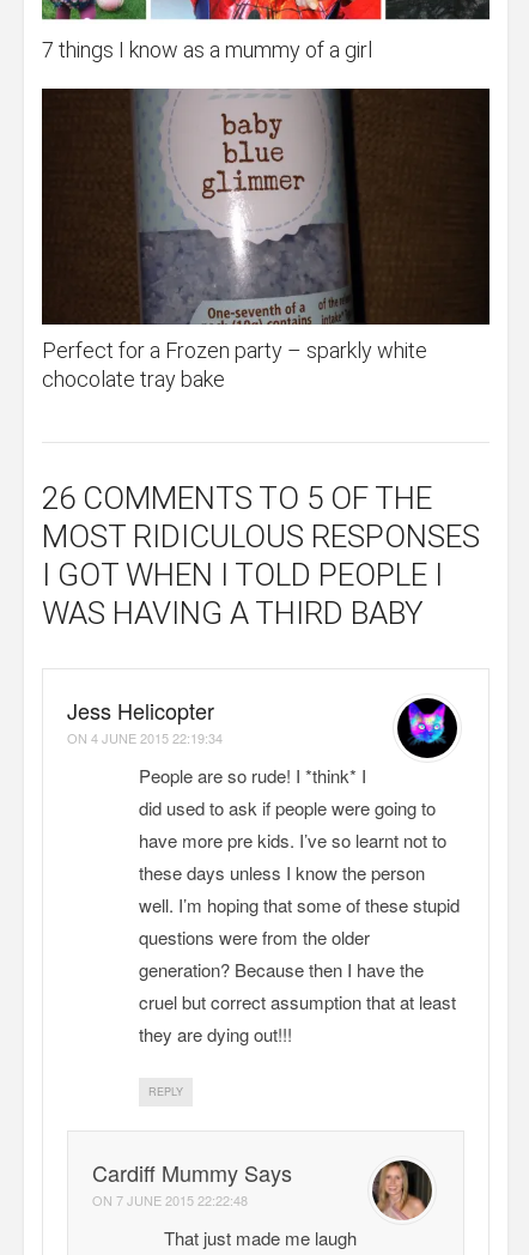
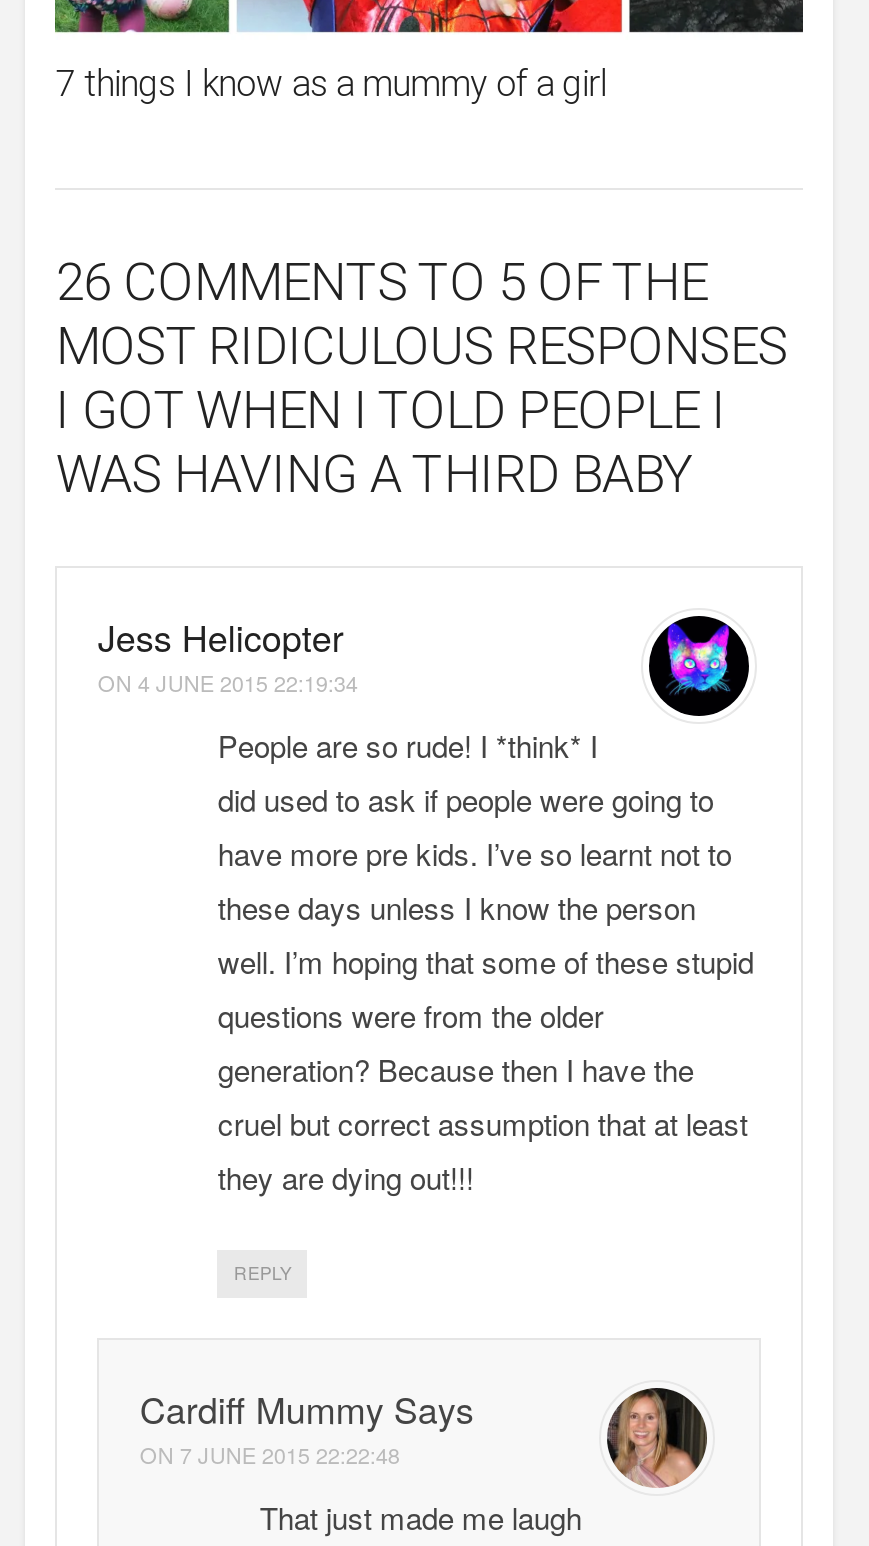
- [image]
- Perfect for a Frozen party – sparkly white
- chocolate tray bake
